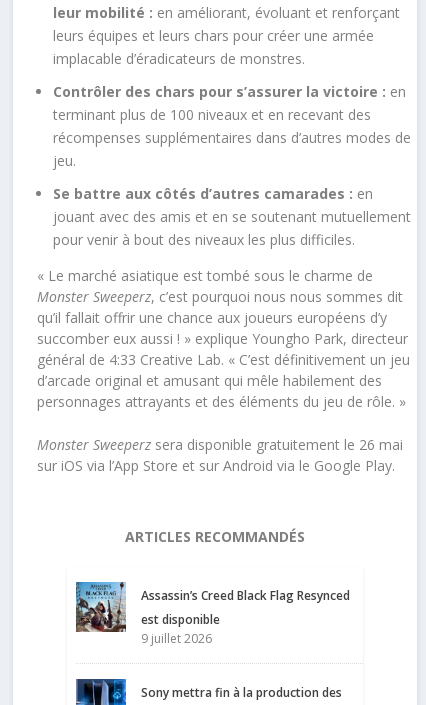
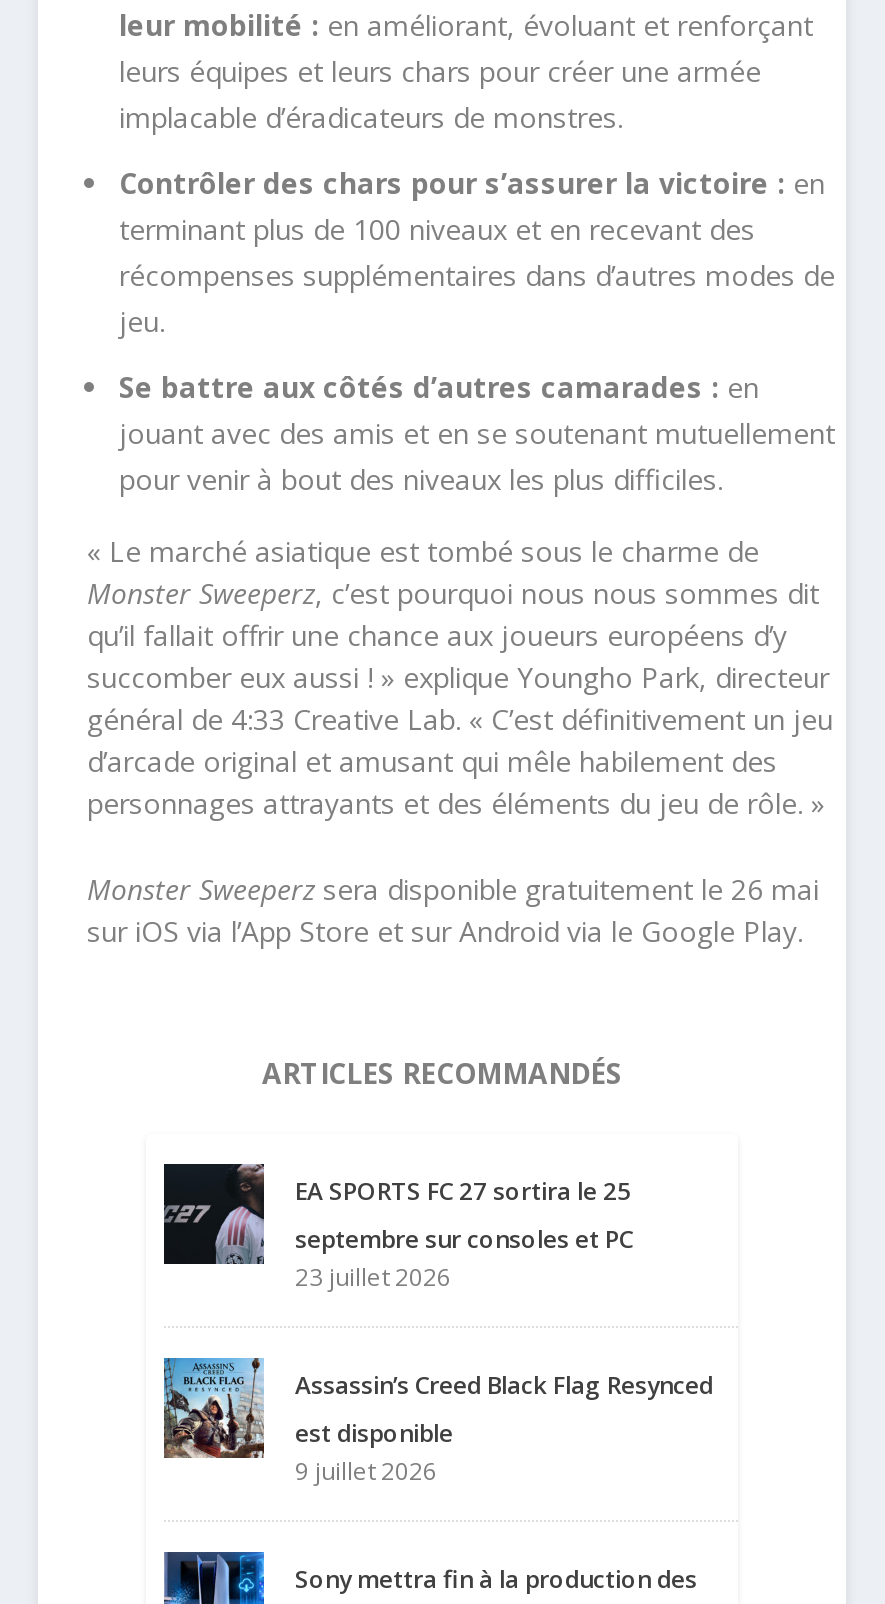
+ [image]
+ EA SPORTS FC 27 sortira le 25
+ septembre sur consoles et PC
+ 23 juillet 2026
